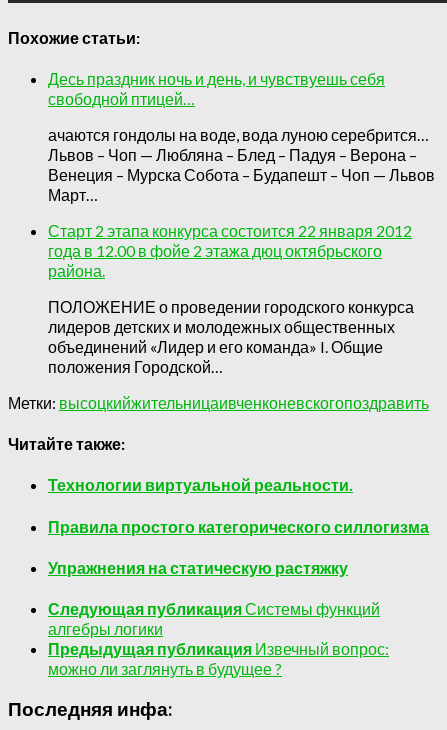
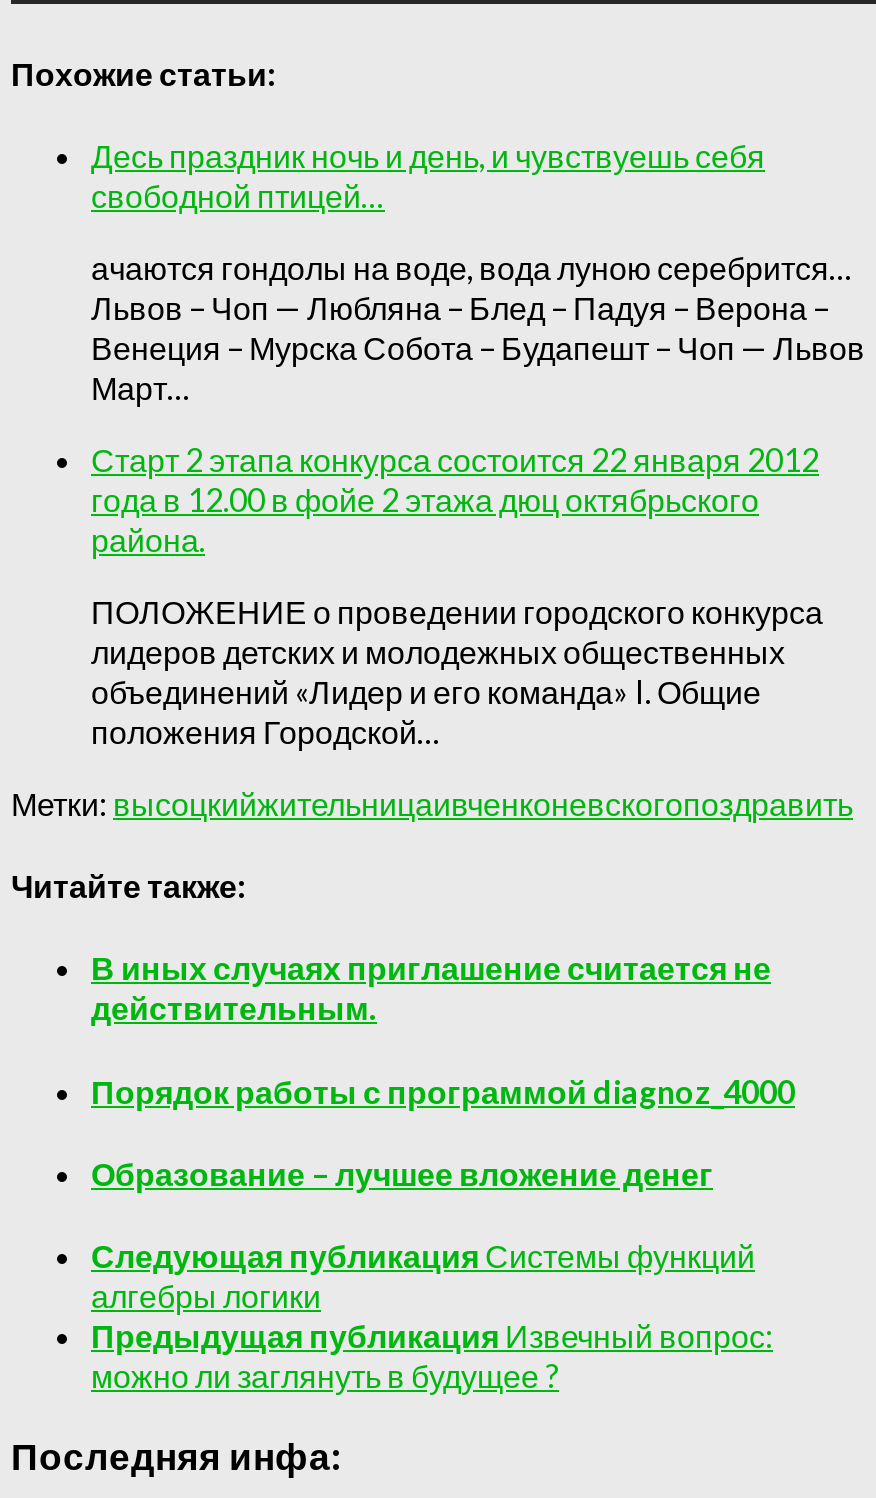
- Технологии виртуальной реальности.
+ В иных случаях приглашение считается не
+ действительным.

- Правила простого категорического силлогизма
+ Порядок работы с программой diagnoz_4000

- Упражнения на статическую растяжку
+ Образование – лучшее вложение денег
